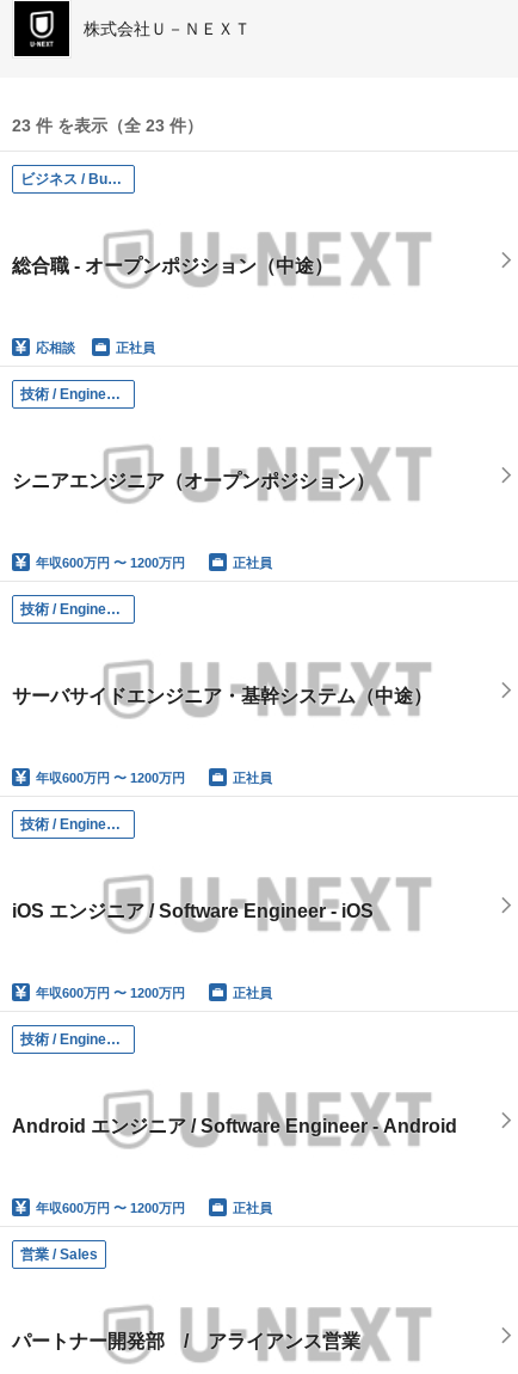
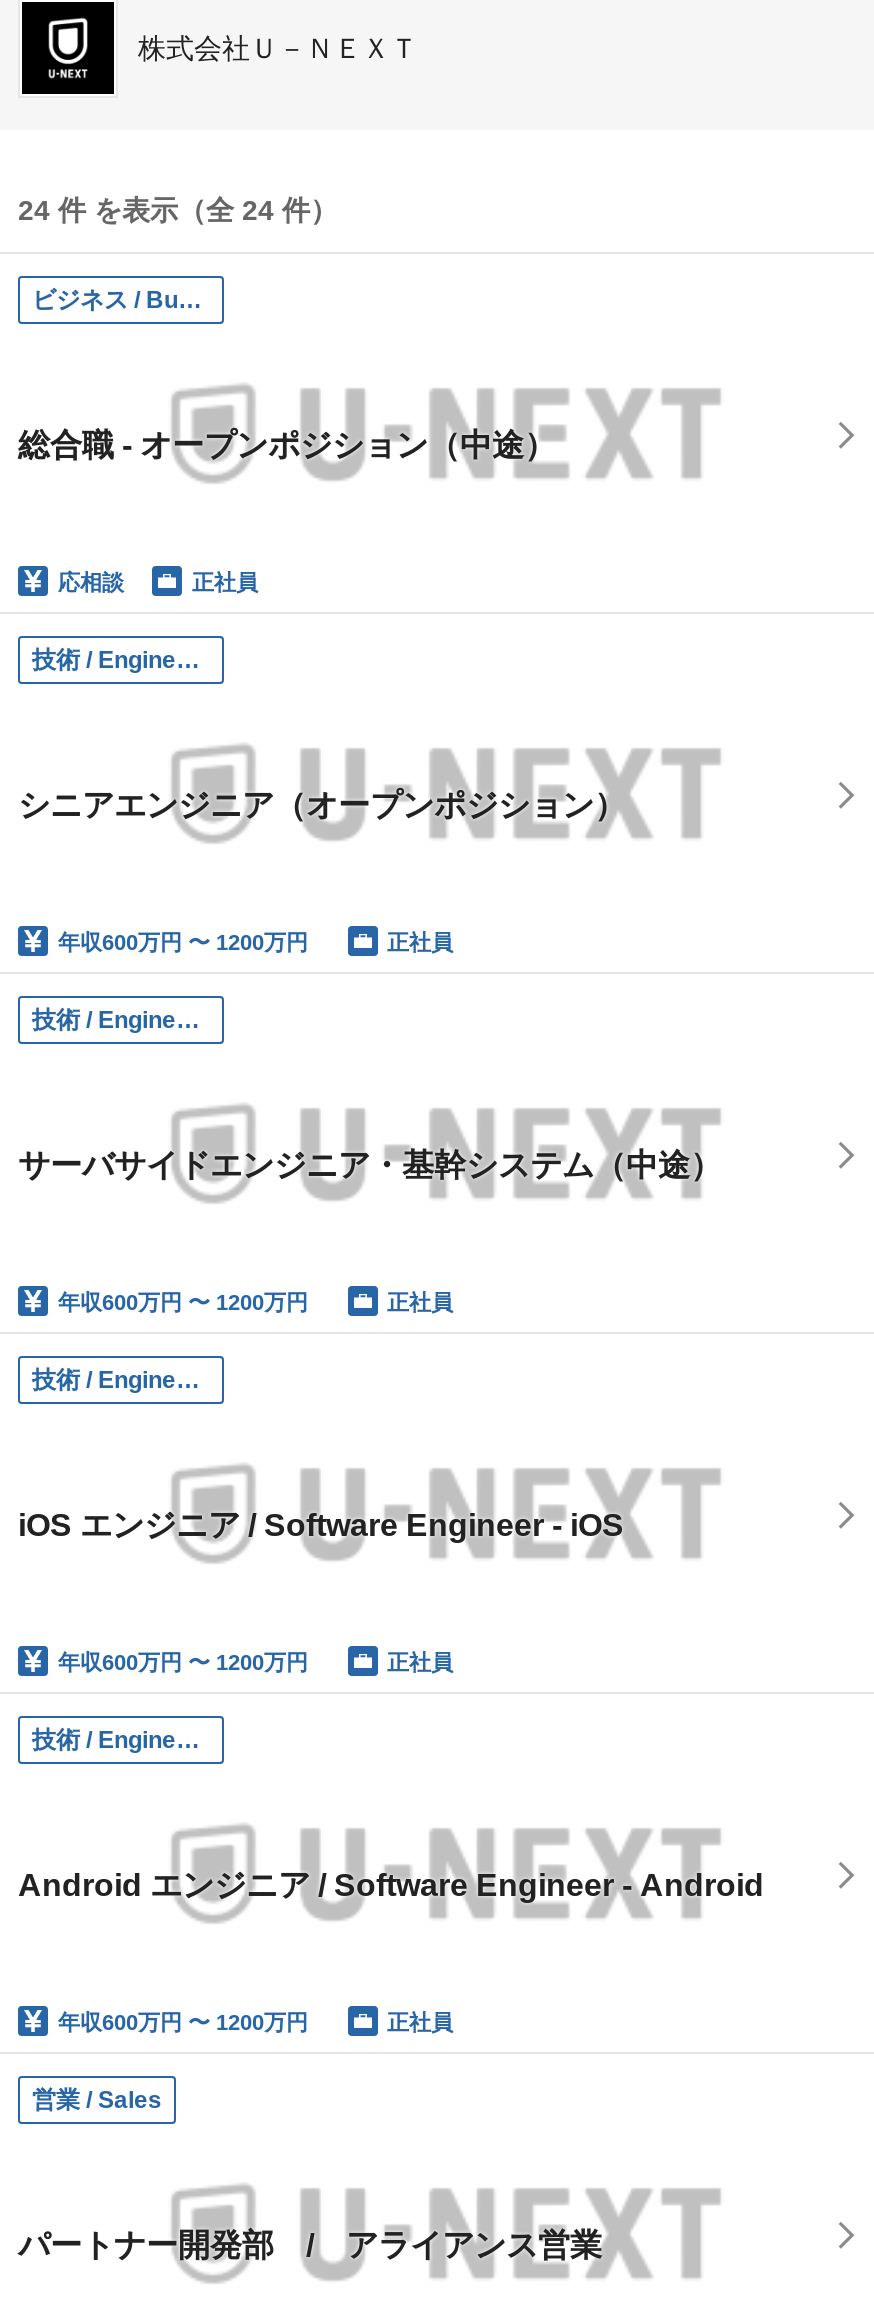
- 23 件 を表示（全 23 件）
+ 24 件 を表示（全 24 件）
